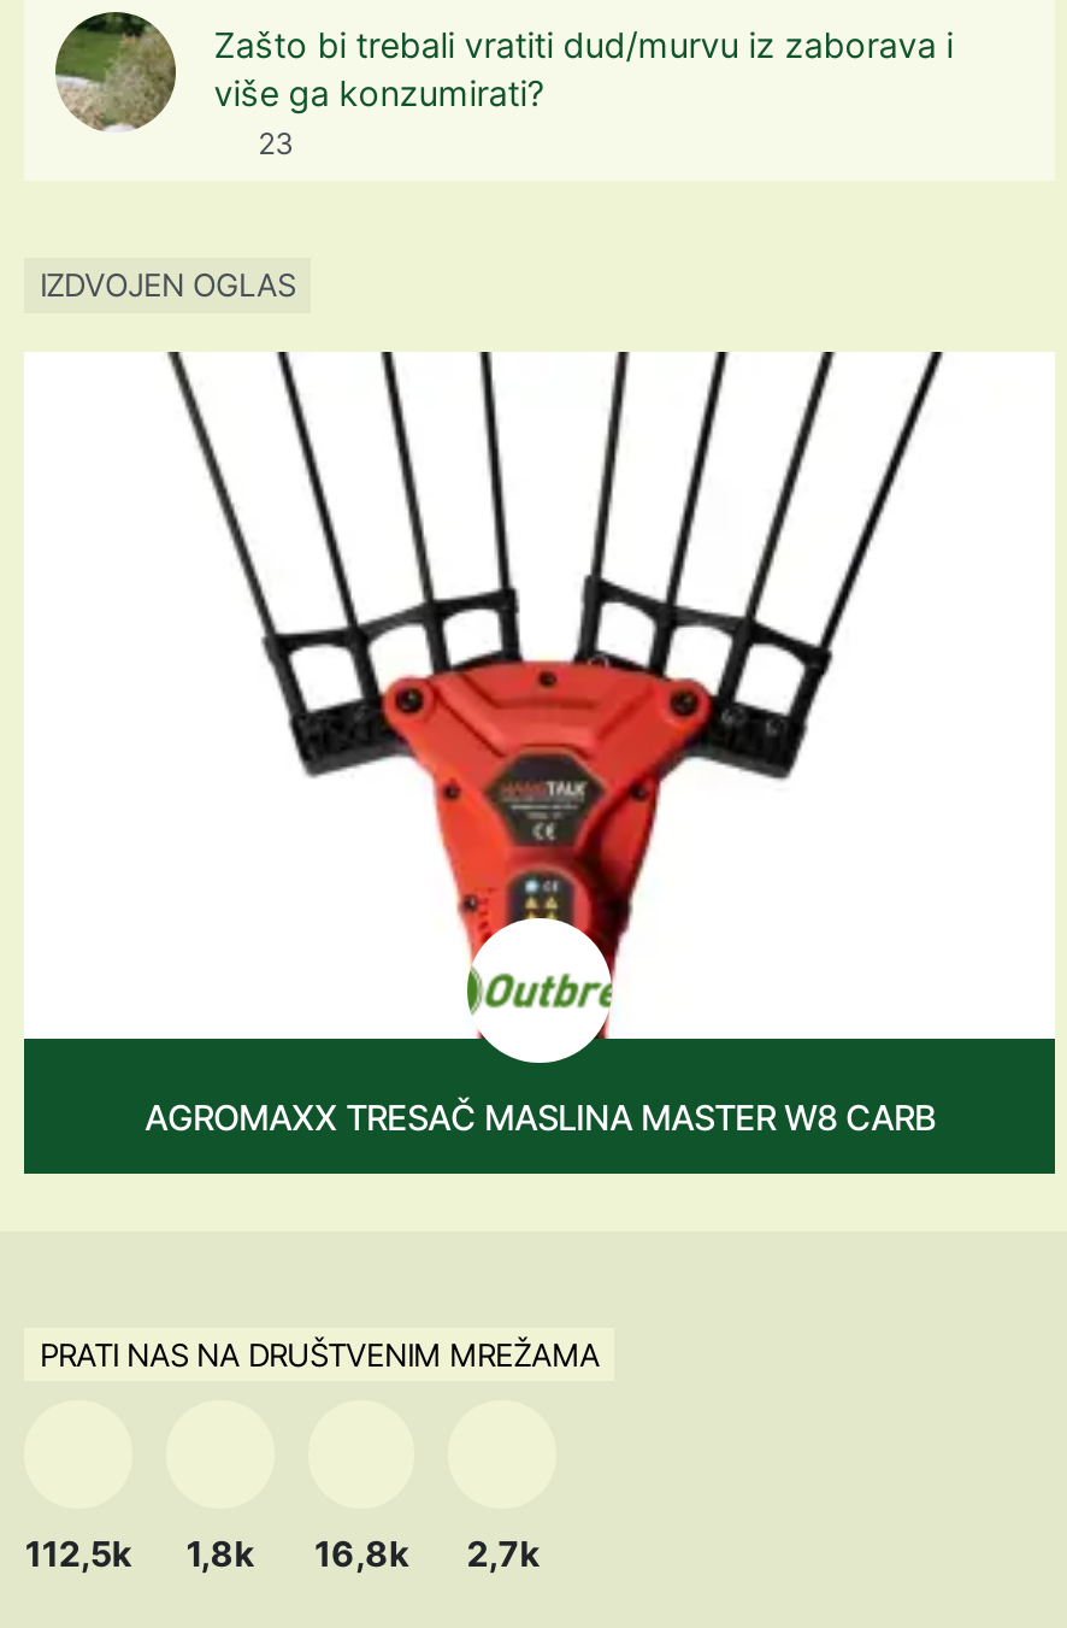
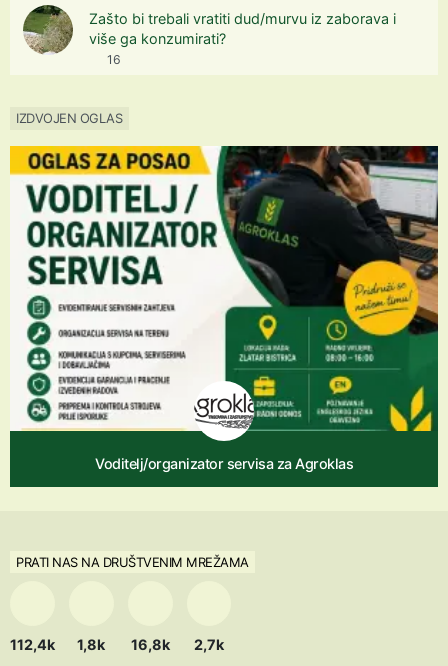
- 23
+ 16

- [image]
- AGROMAXX TRESAČ MASLINA MASTER W8 CARB
+ [image]
+ Voditelj/organizator servisa za Agroklas

- 112,5k 1,8k 16,8k 2,7k
+ 112,4k 1,8k 16,8k 2,7k
